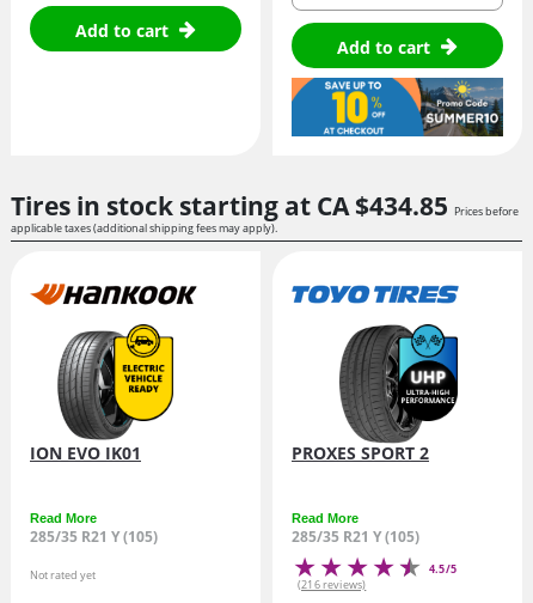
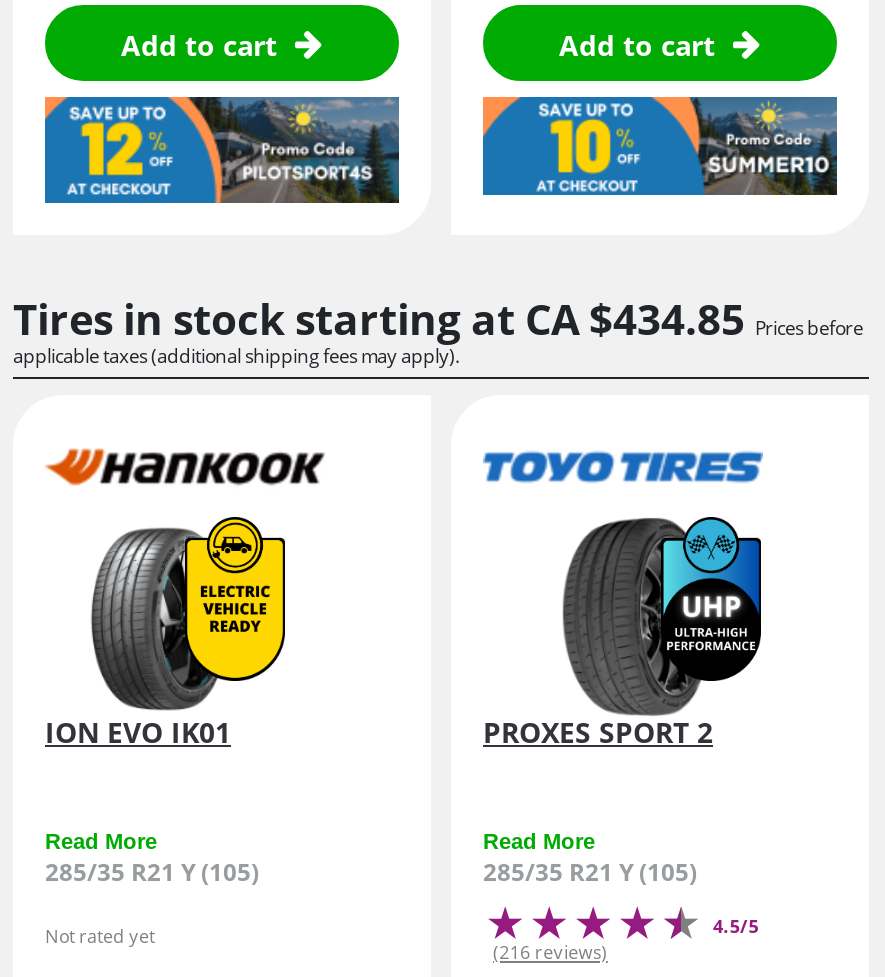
+ [image]
